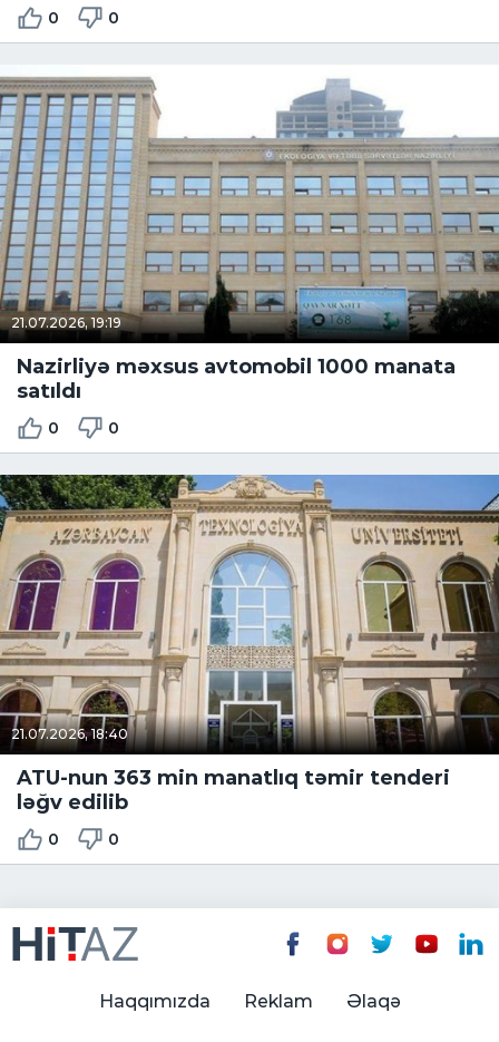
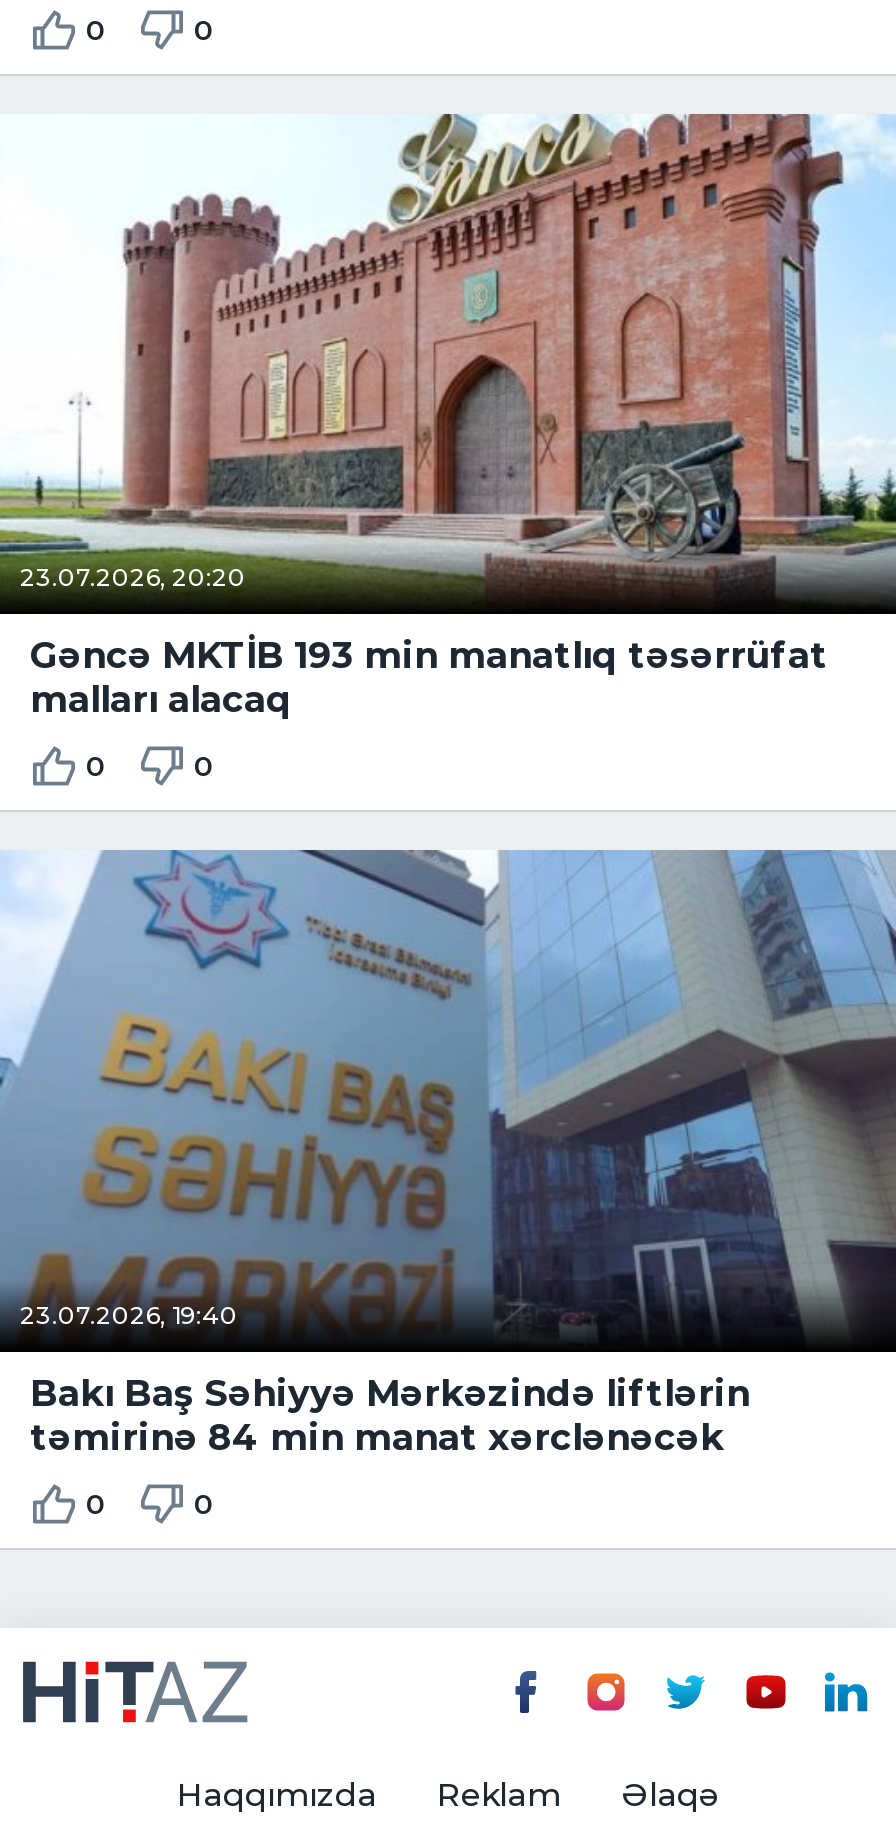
- [image]
- 21.07.2026, 19:19
+ [image]
+ 23.07.2026, 20:20

- Nazirliyə məxsus avtomobil 1000 manata
- satıldı
+ Gəncə MKTİB 193 min manatlıq təsərrüfat
+ malları alacaq

- [image]
- 21.07.2026, 18:40
+ [image]
+ 23.07.2026, 19:40

- ATU-nun 363 min manatlıq təmir tenderi
- ləğv edilib
+ Bakı Baş Səhiyyə Mərkəzində liftlərin
+ təmirinə 84 min manat xərclənəcək
